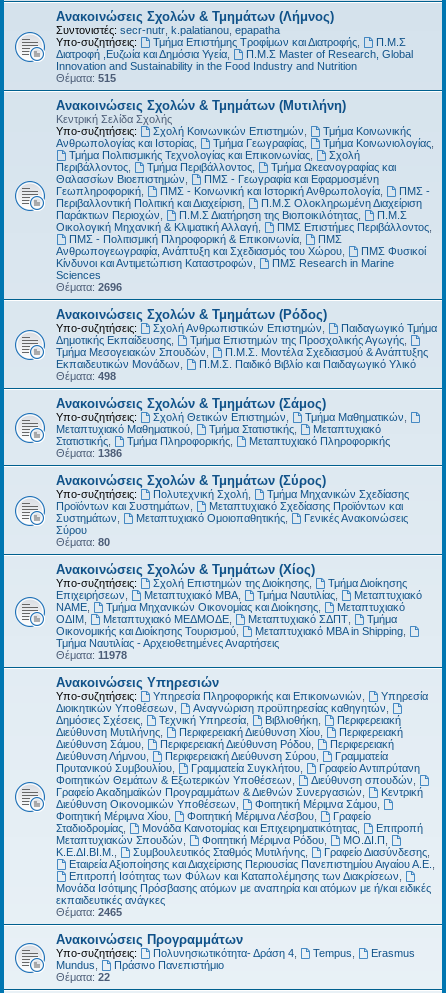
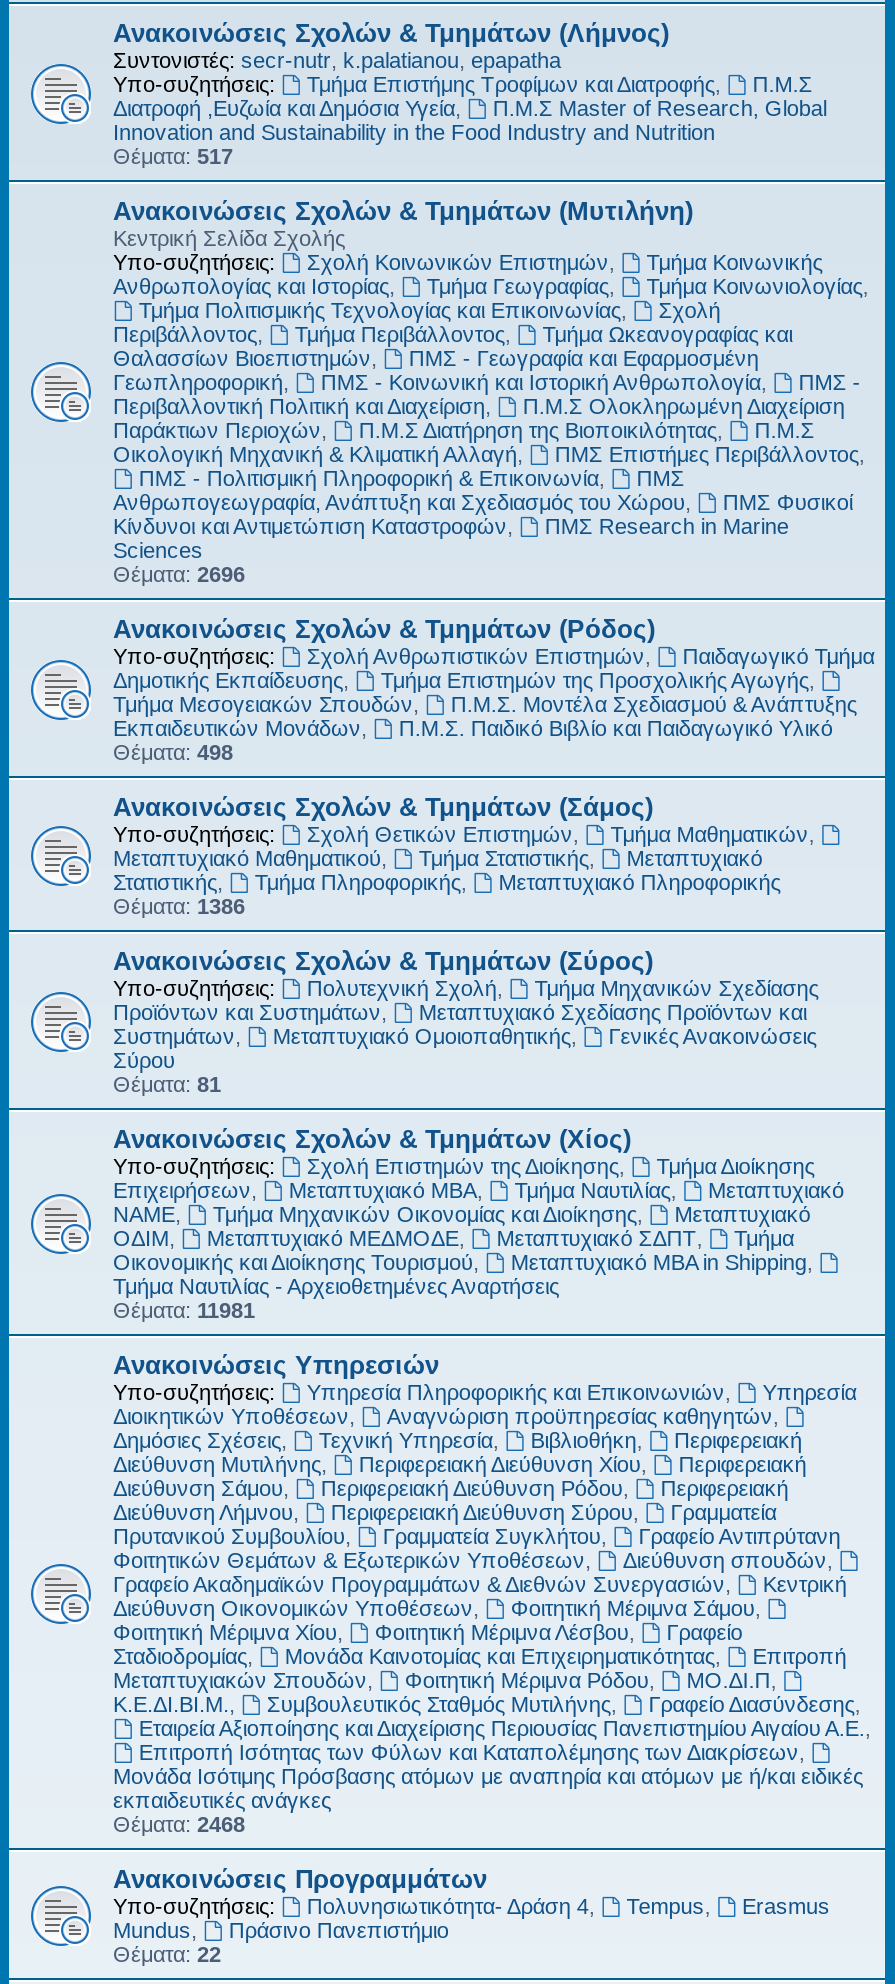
- Θέματα: 515
+ Θέματα: 517

- Θέματα: 80
+ Θέματα: 81

- Θέματα: 11978
+ Θέματα: 11981

- Θέματα: 2465
+ Θέματα: 2468
